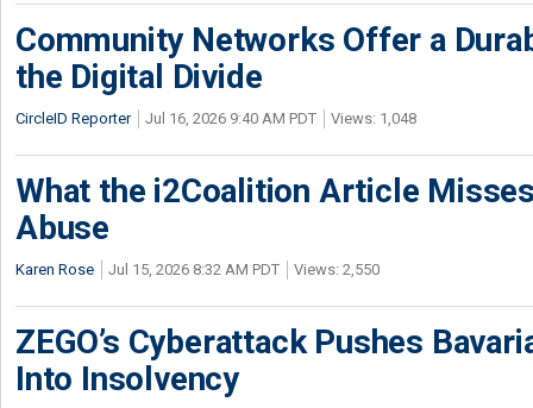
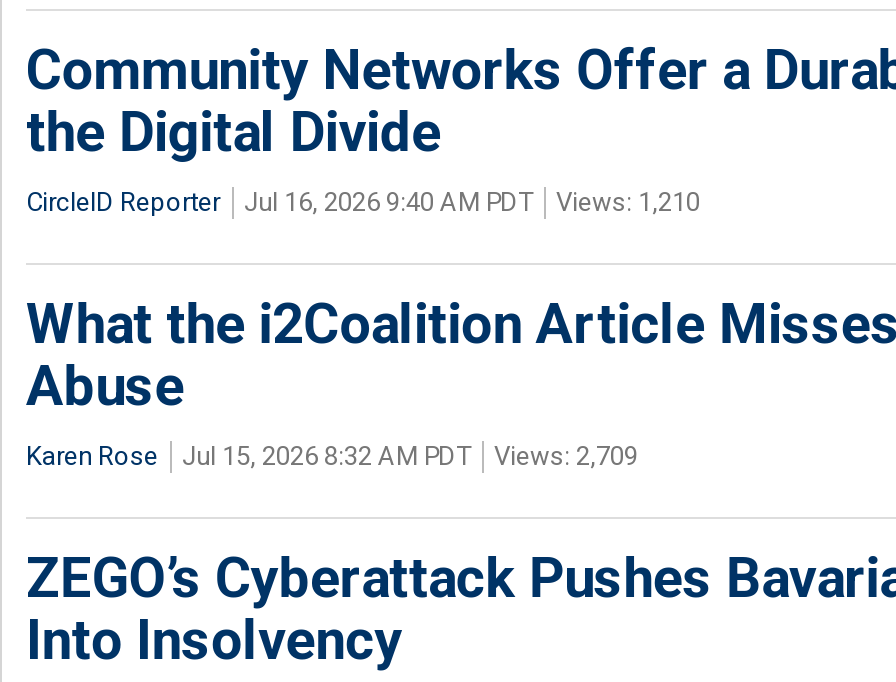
- CircleID Reporter Jul 16, 2026 9:40 AM PDT Views: 1,048
+ CircleID Reporter Jul 16, 2026 9:40 AM PDT Views: 1,210

- Karen Rose Jul 15, 2026 8:32 AM PDT Views: 2,550
+ Karen Rose Jul 15, 2026 8:32 AM PDT Views: 2,709
